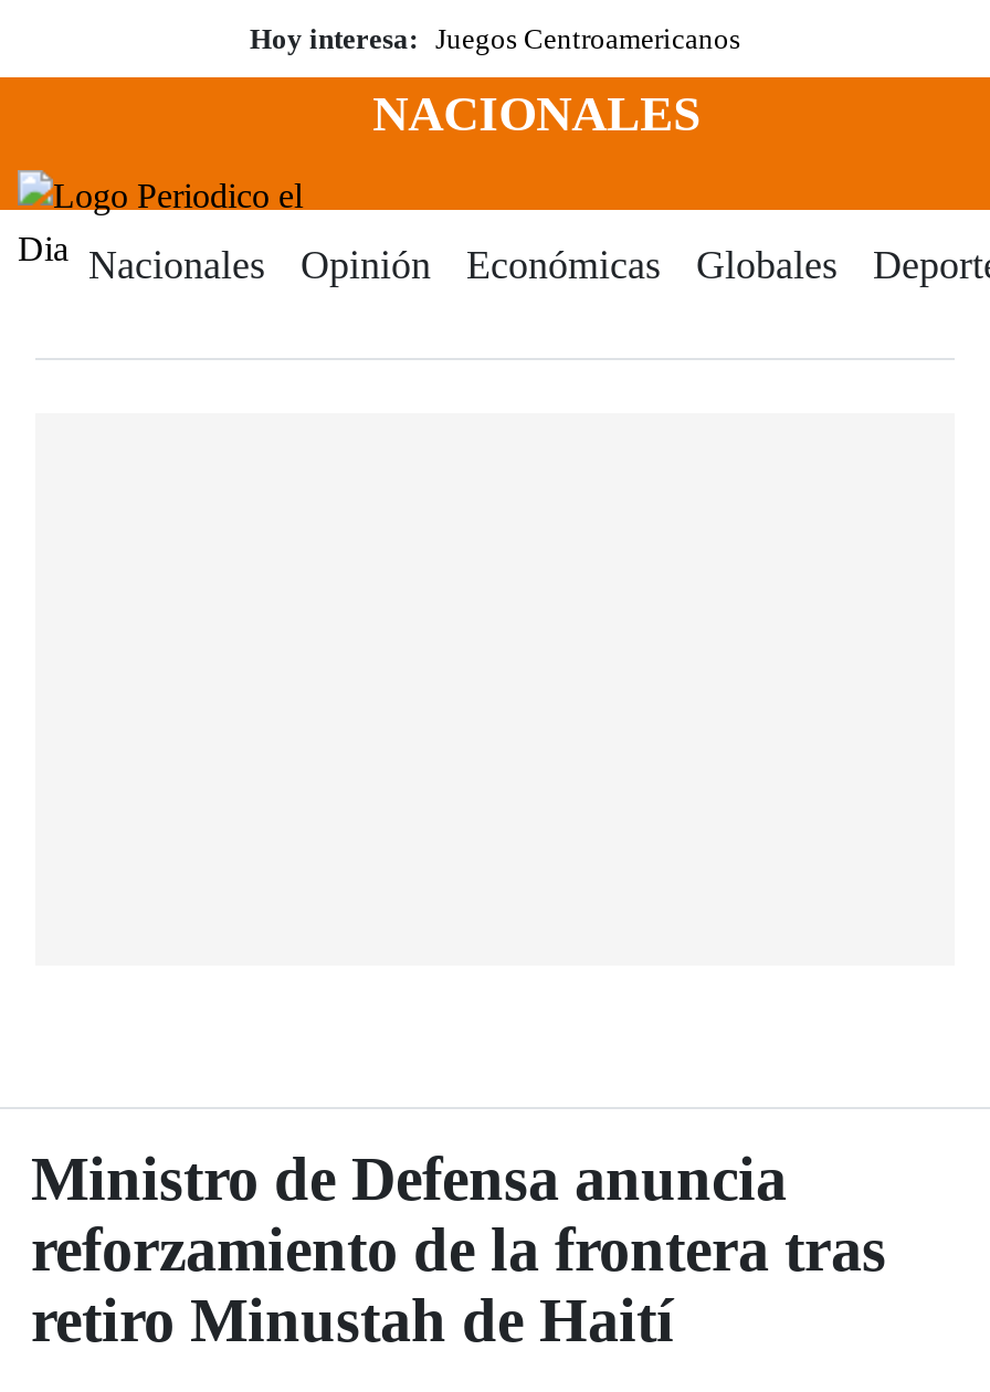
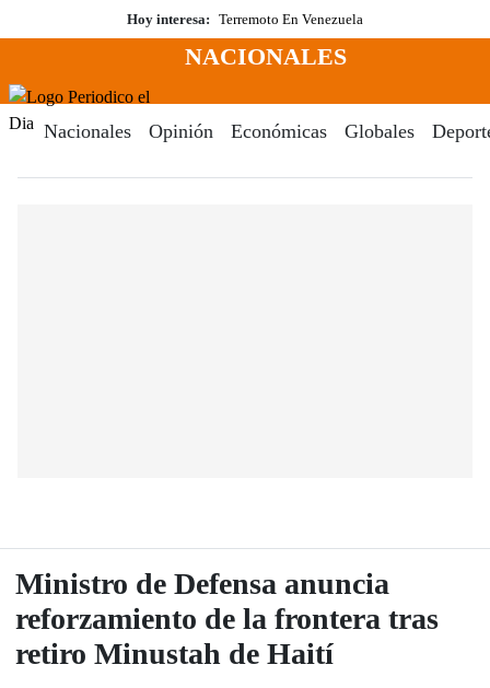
- Hoy interesa: Juegos Centroamericanos
+ Hoy interesa: Terremoto En Venezuela
